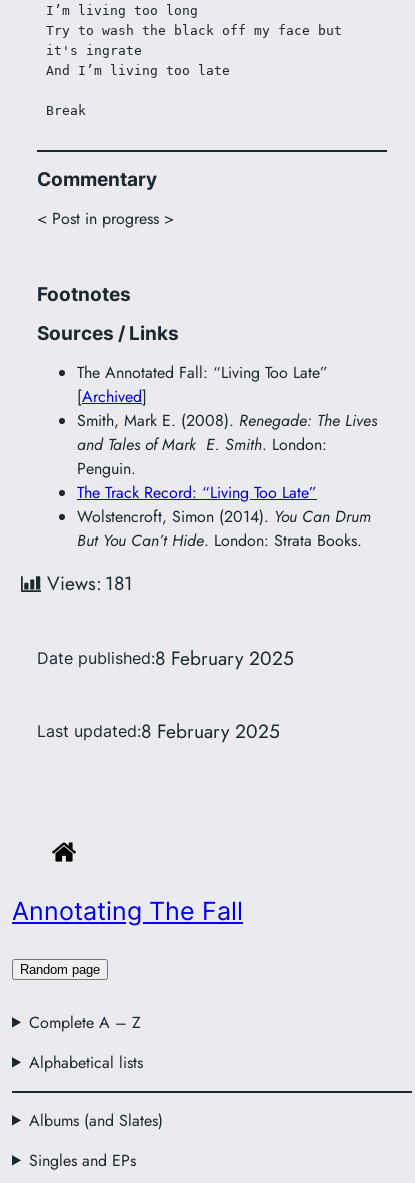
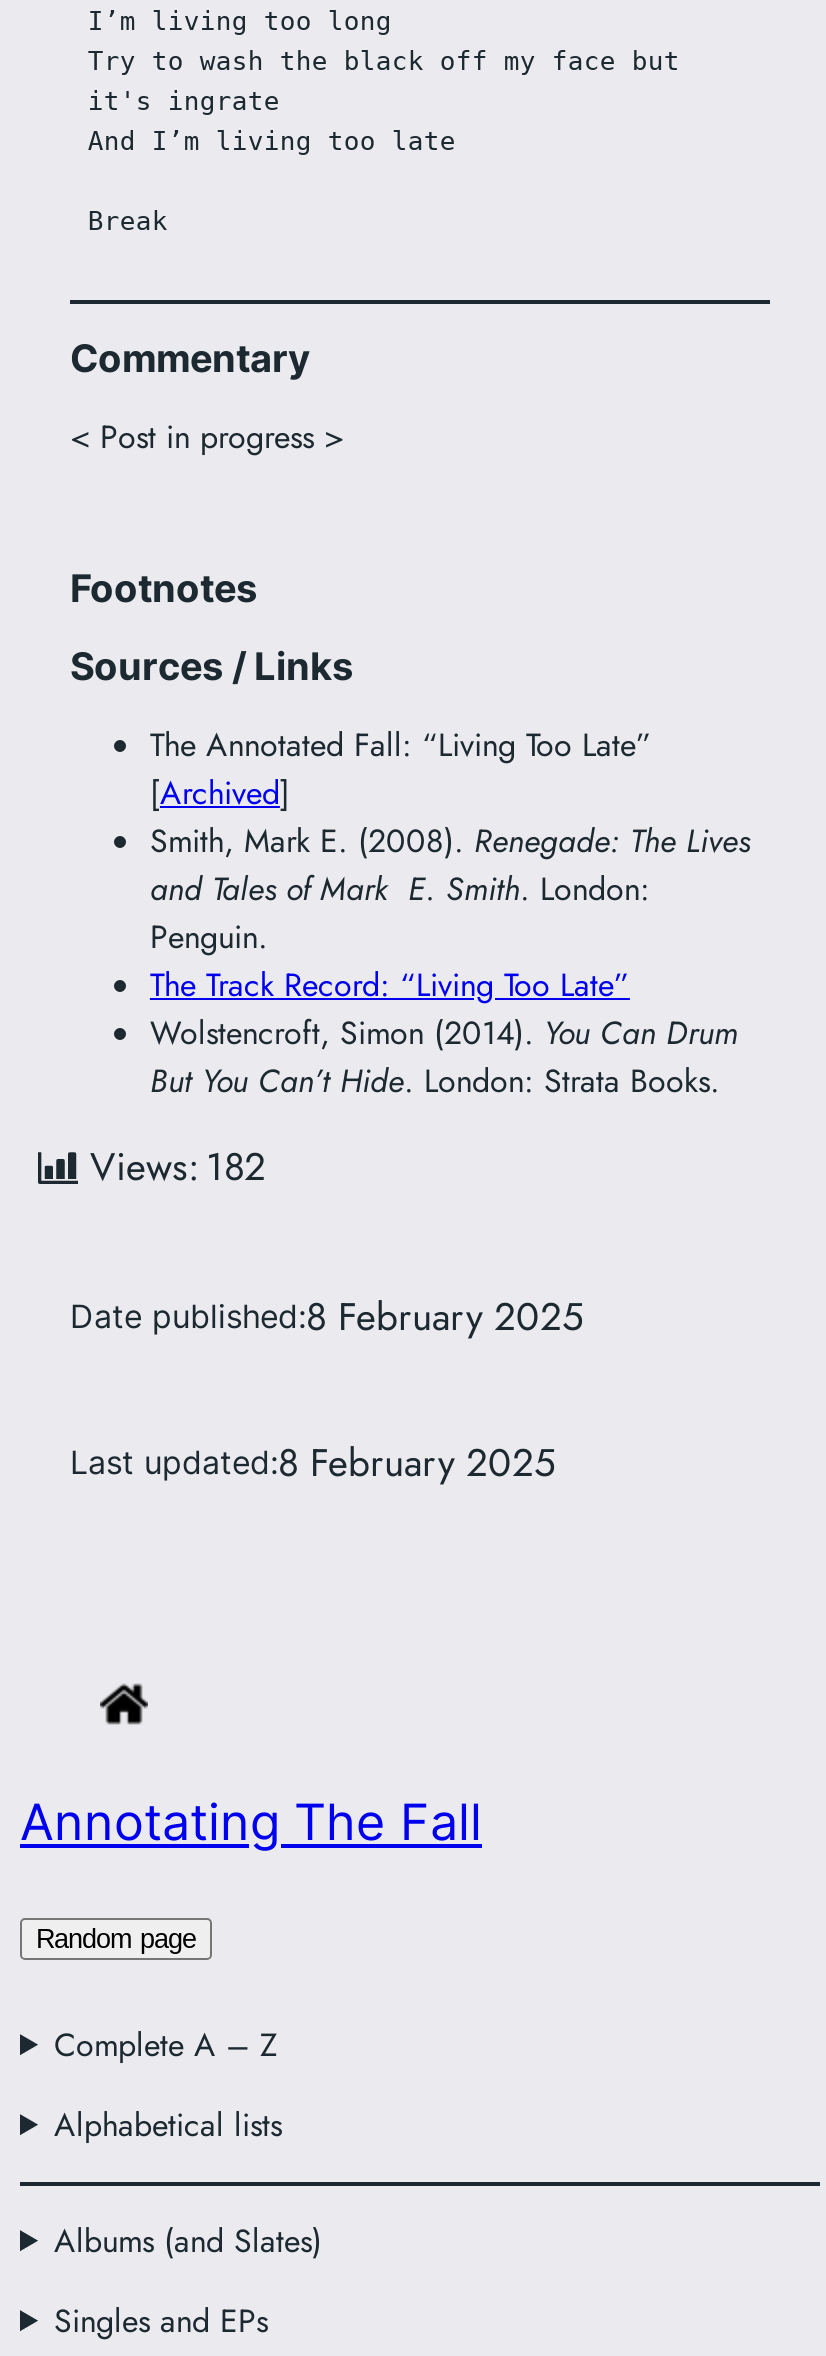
- Views: 181
+ Views: 182
